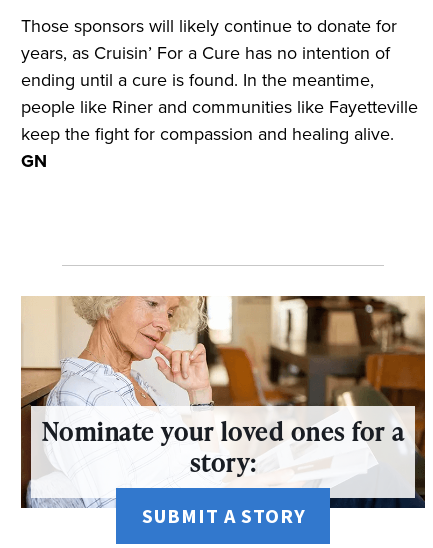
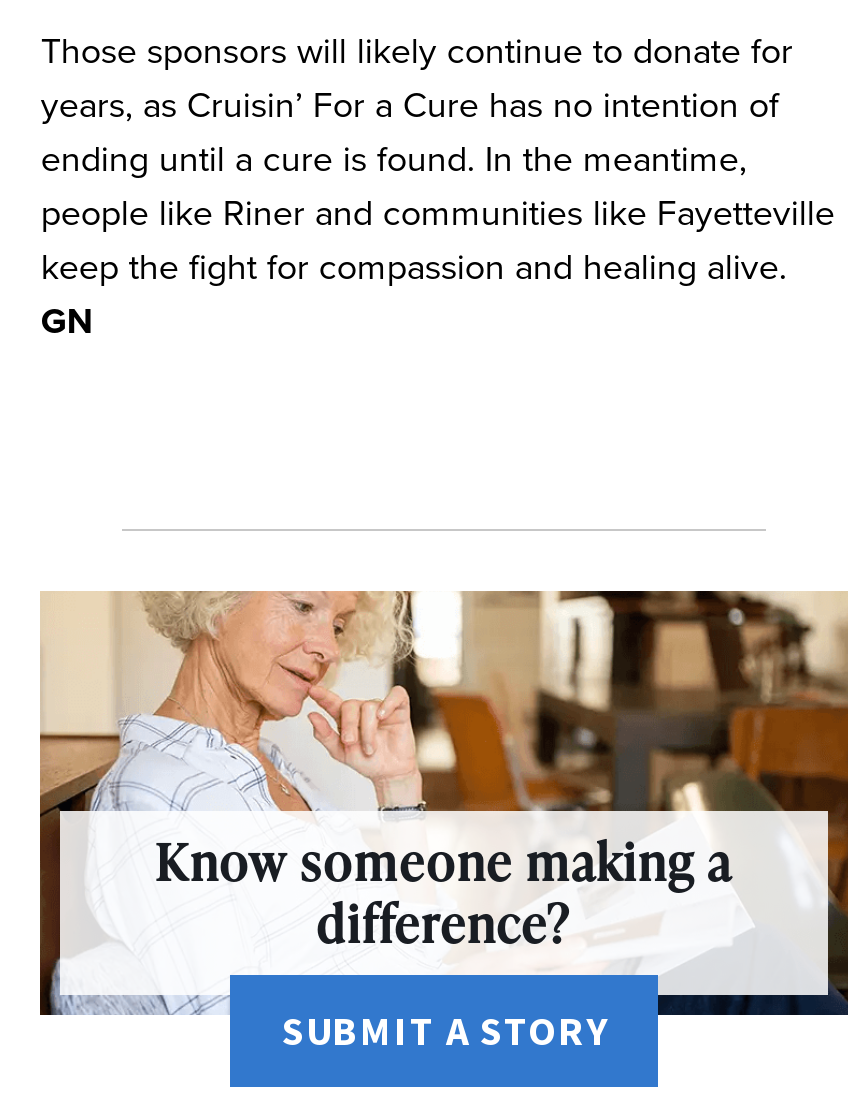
- Nominate your loved ones for a
- story:
+ Know someone making a
+ difference?
